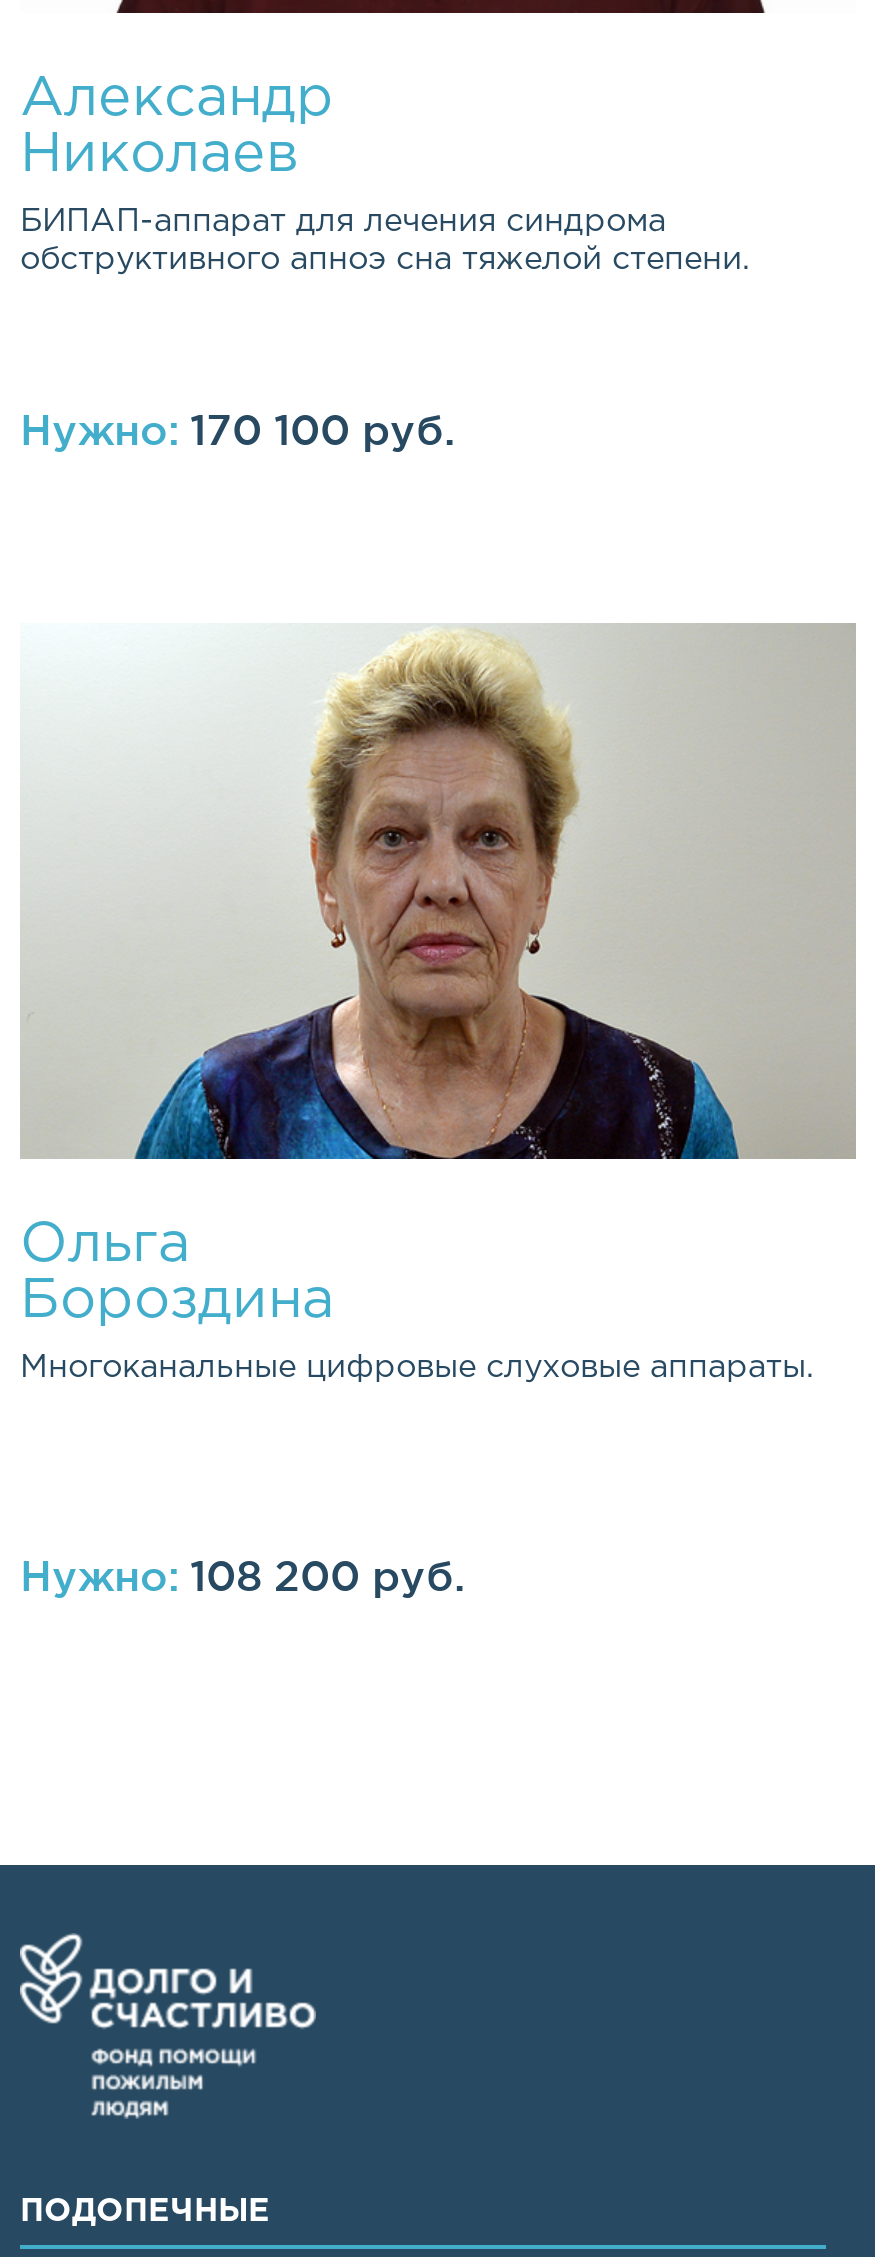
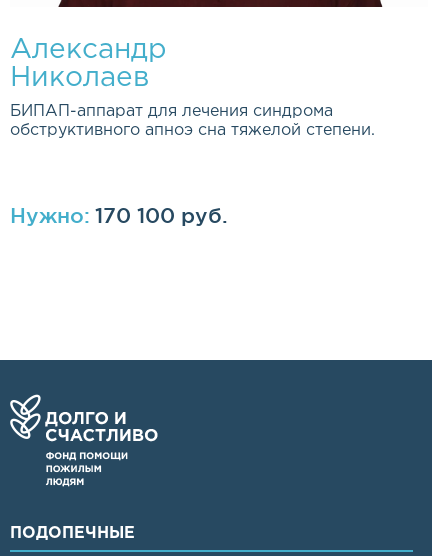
- [image]
- Ольга
- Бороздина
- Многоканальные цифровые слуховые аппараты.

- Нужно: 108 200 руб.
